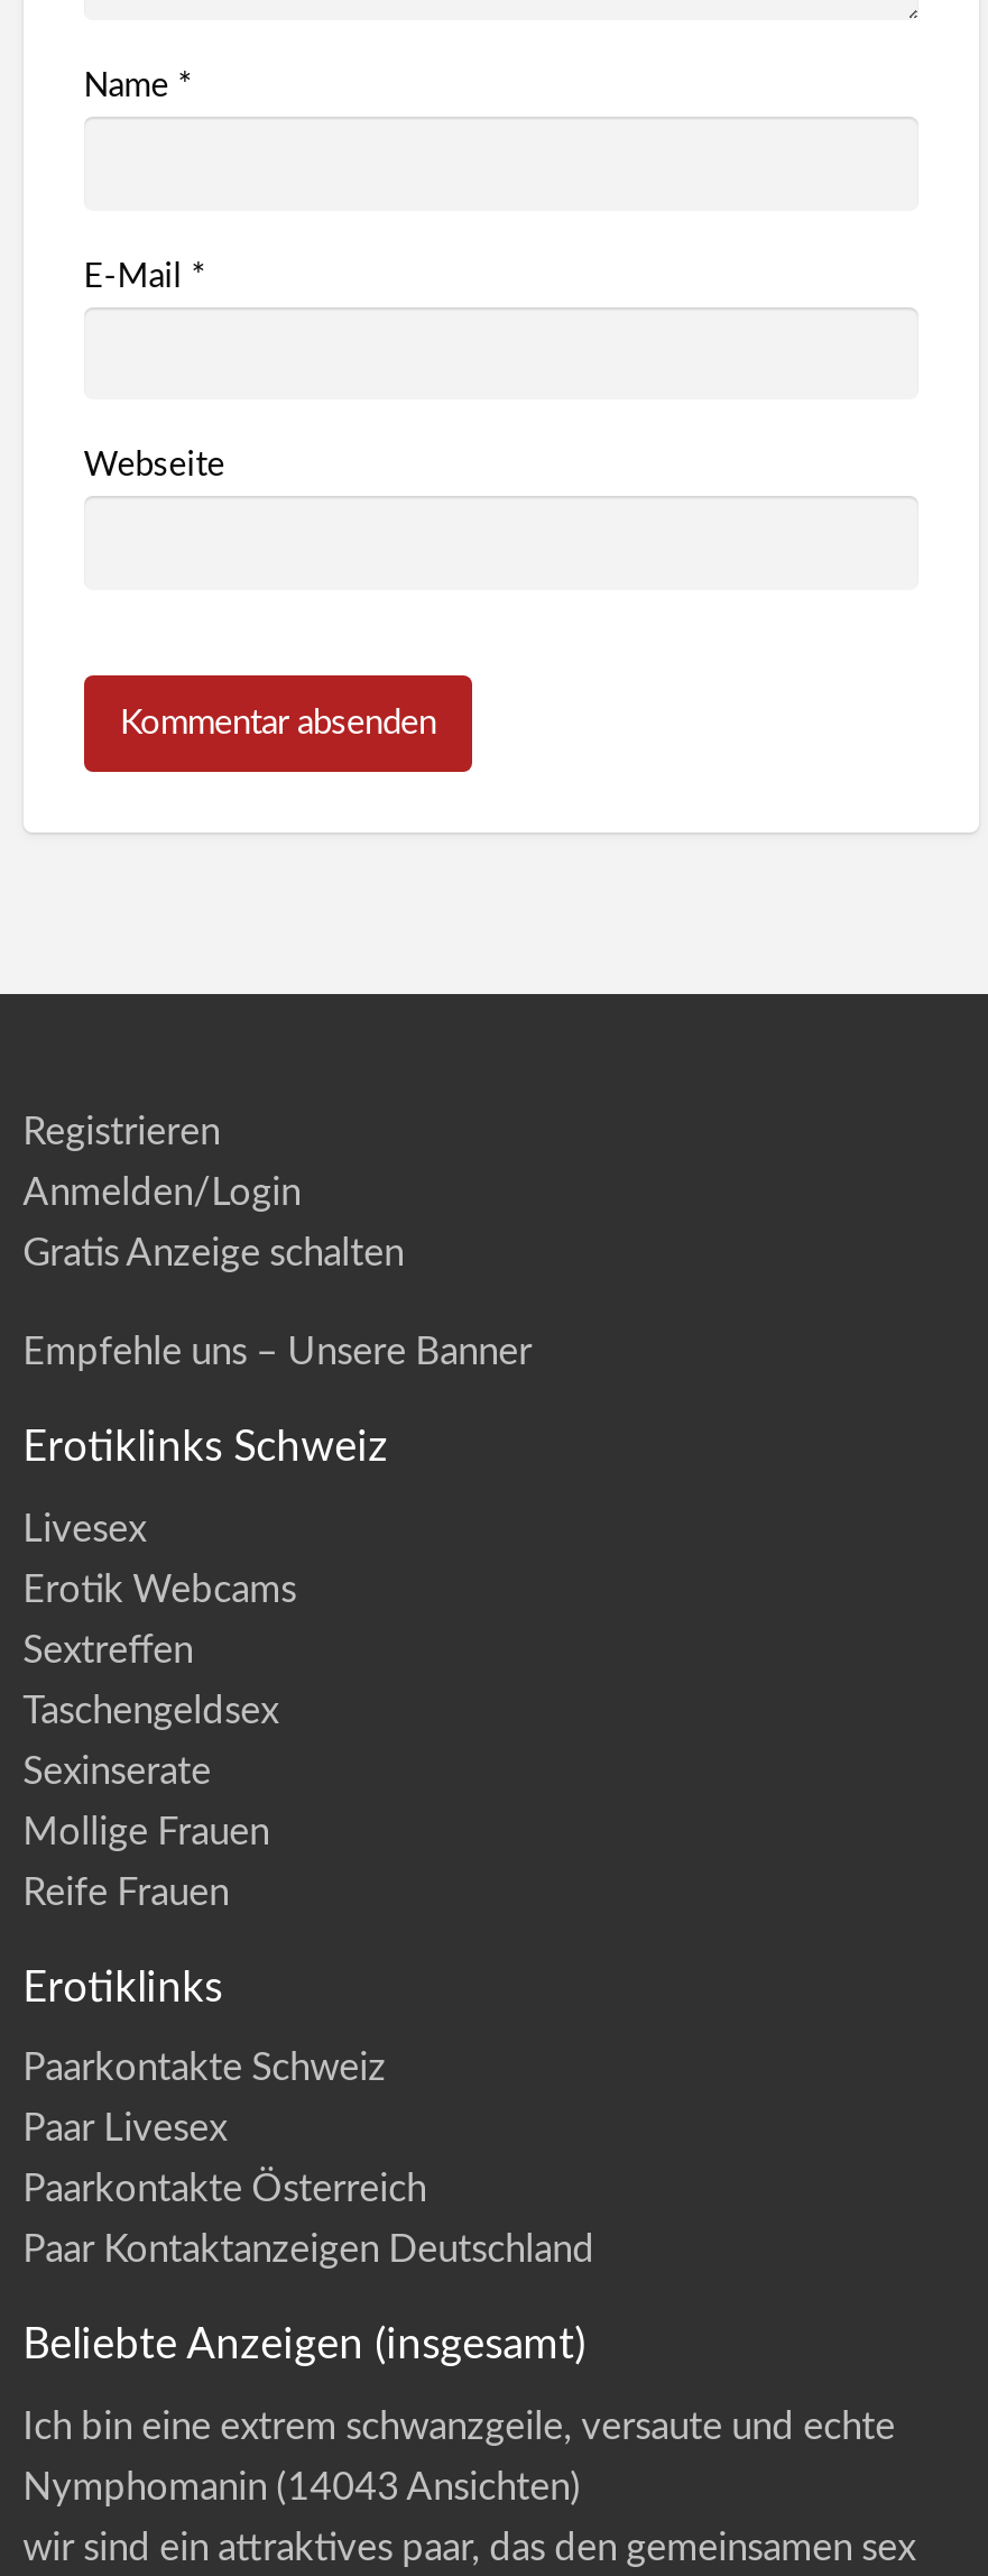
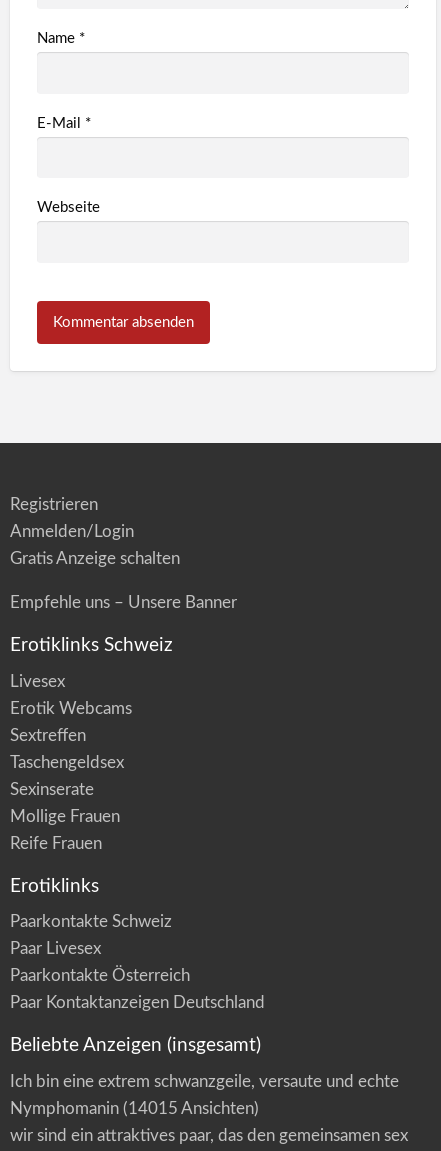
- Nymphomanin (14043 Ansichten)
+ Nymphomanin (14015 Ansichten)
